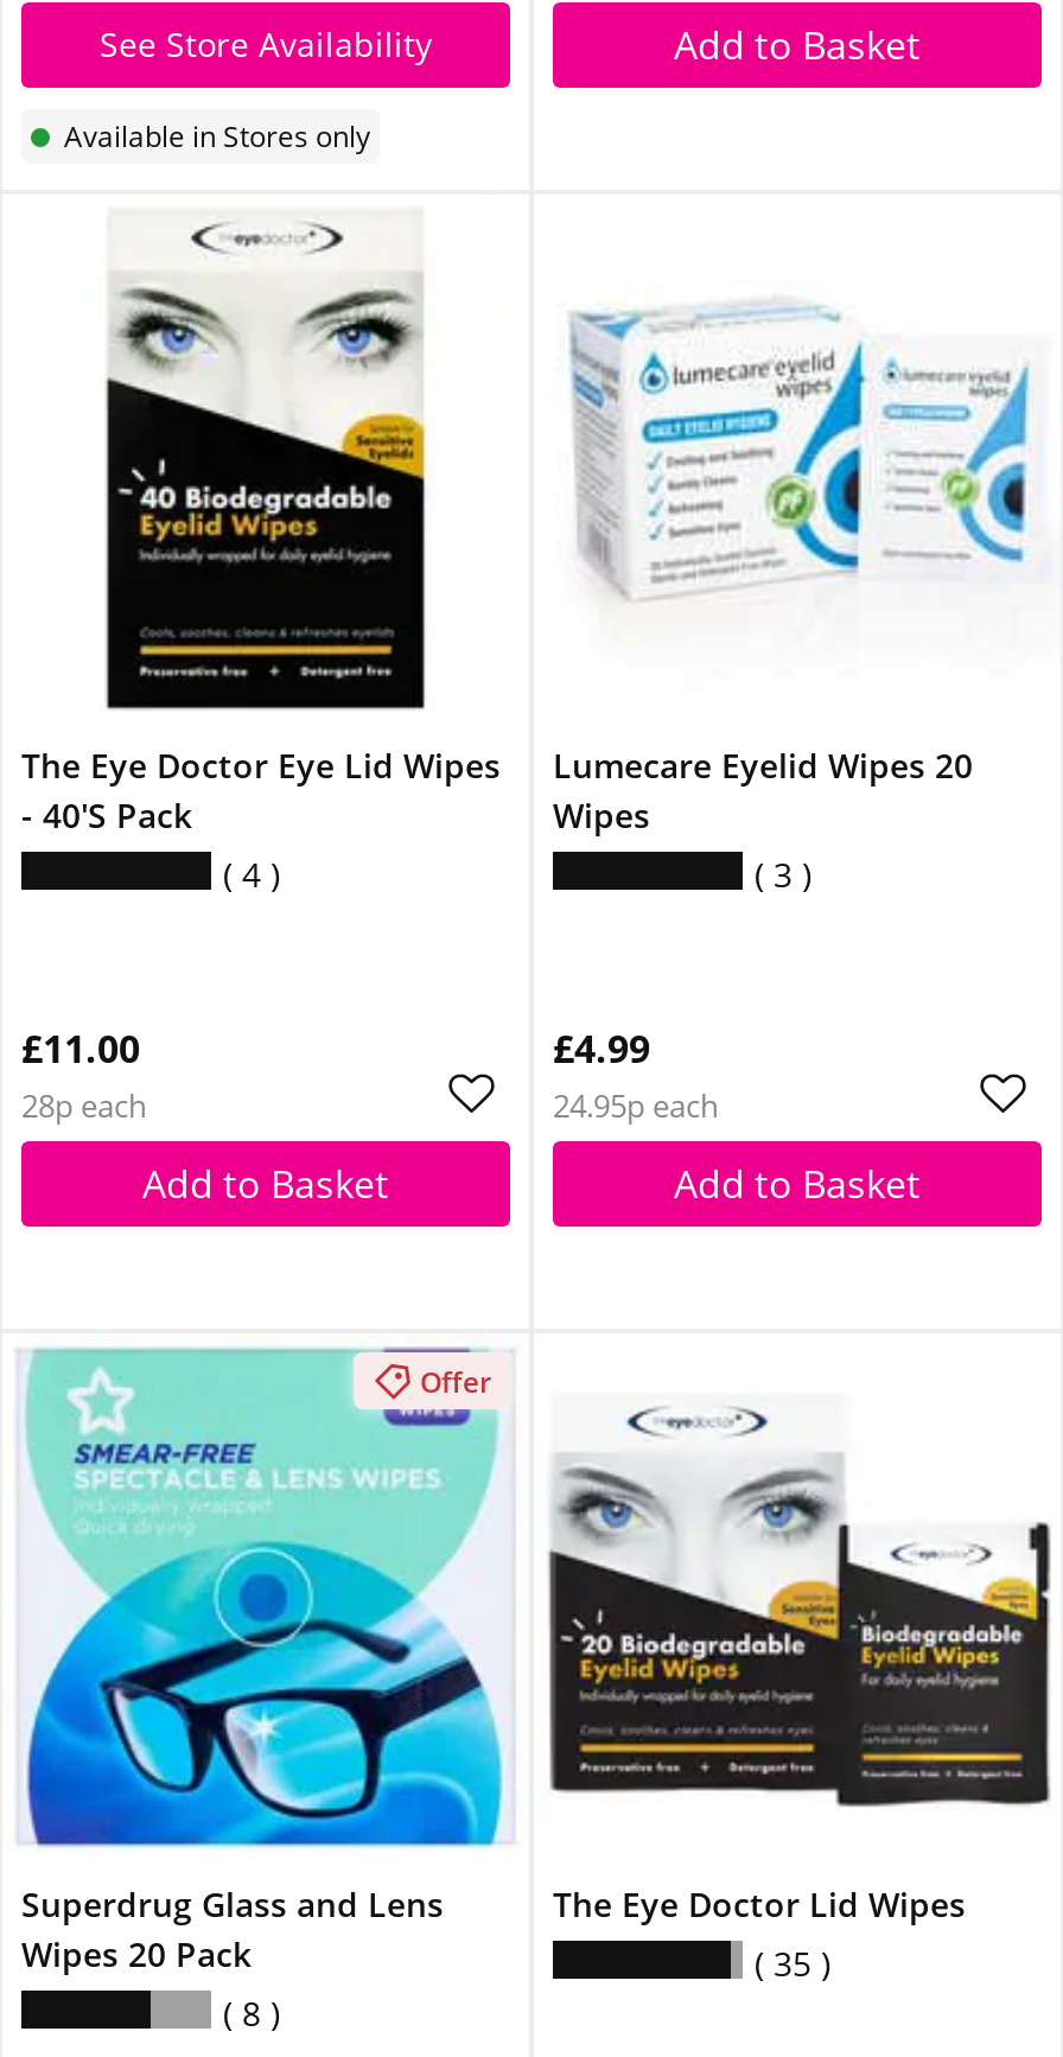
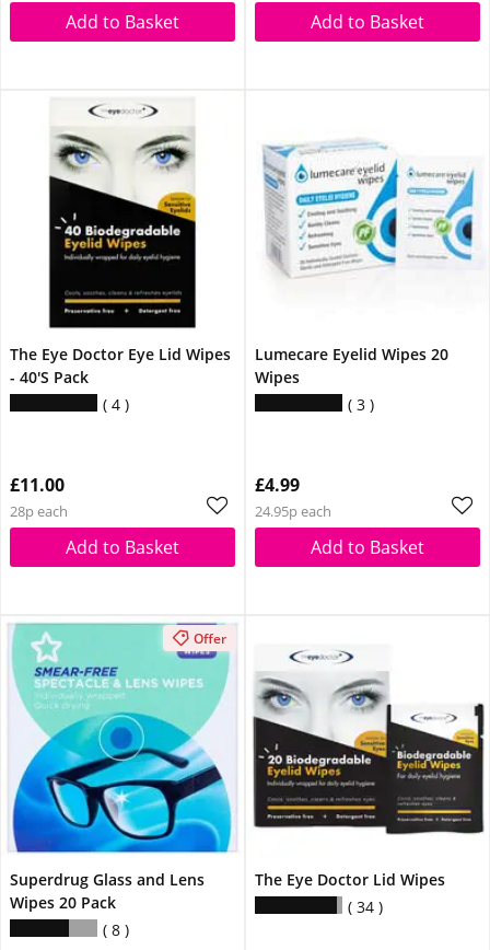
- See Store Availability
- Available in Stores only
+ Add to Basket

- 35
+ 34
